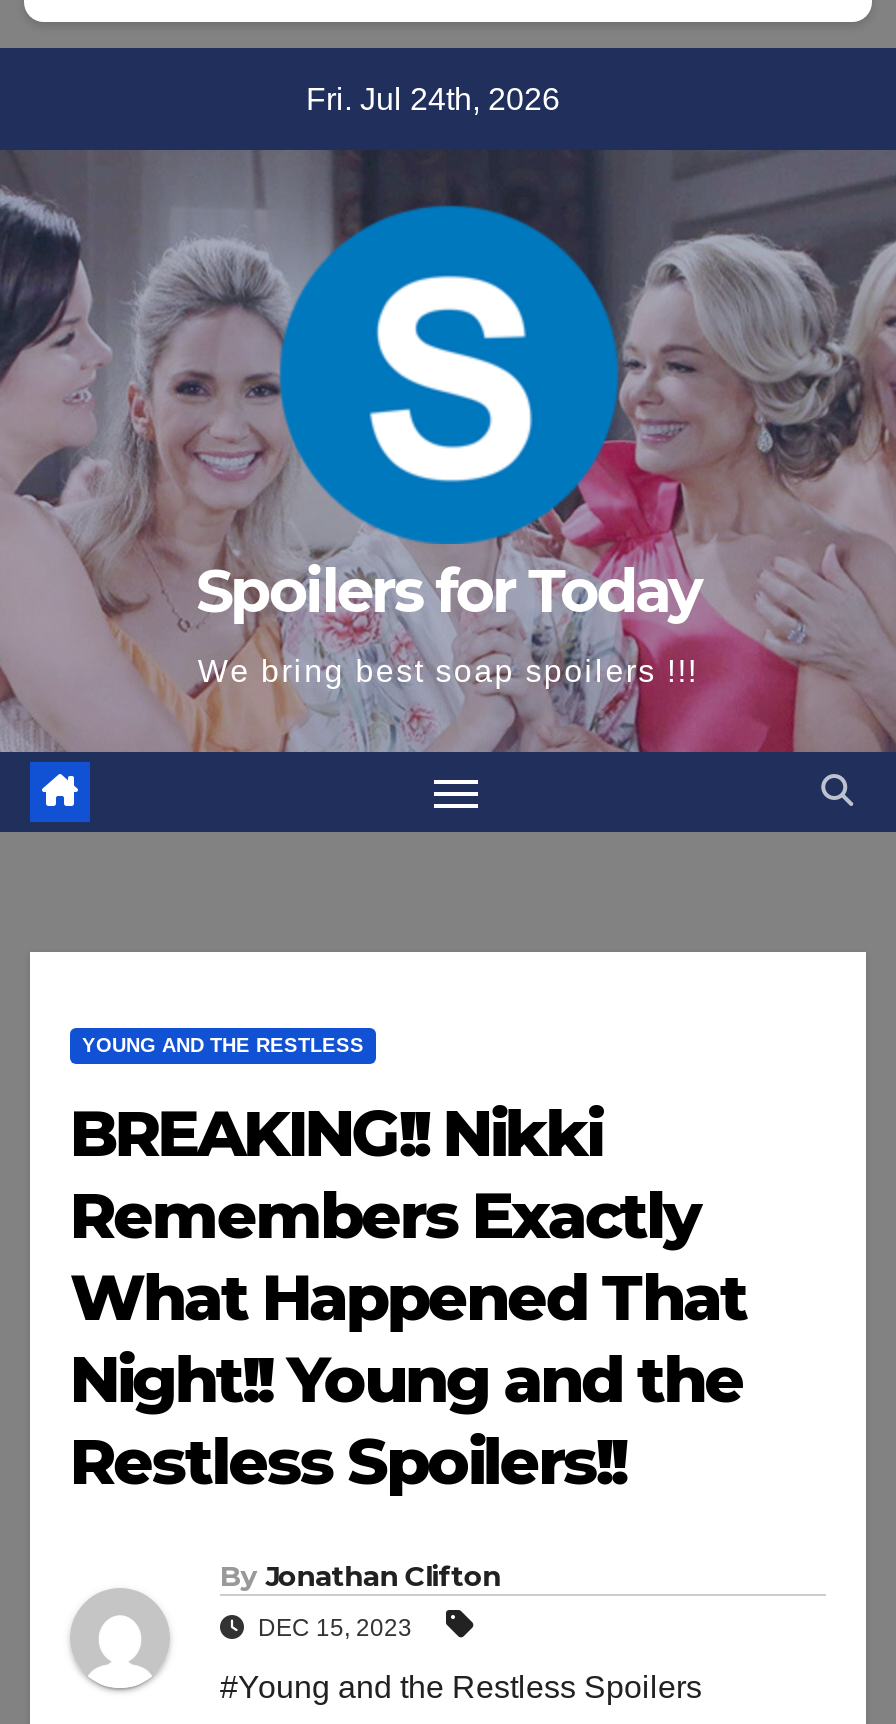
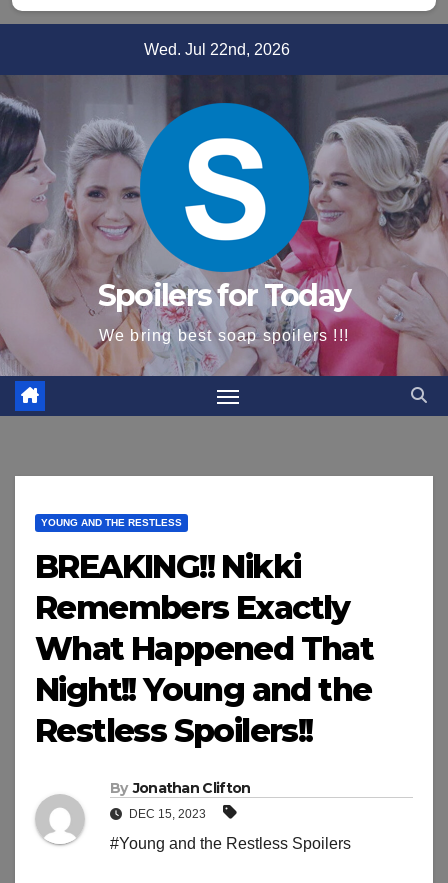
- Fri. Jul 24th, 2026
+ Wed. Jul 22nd, 2026
